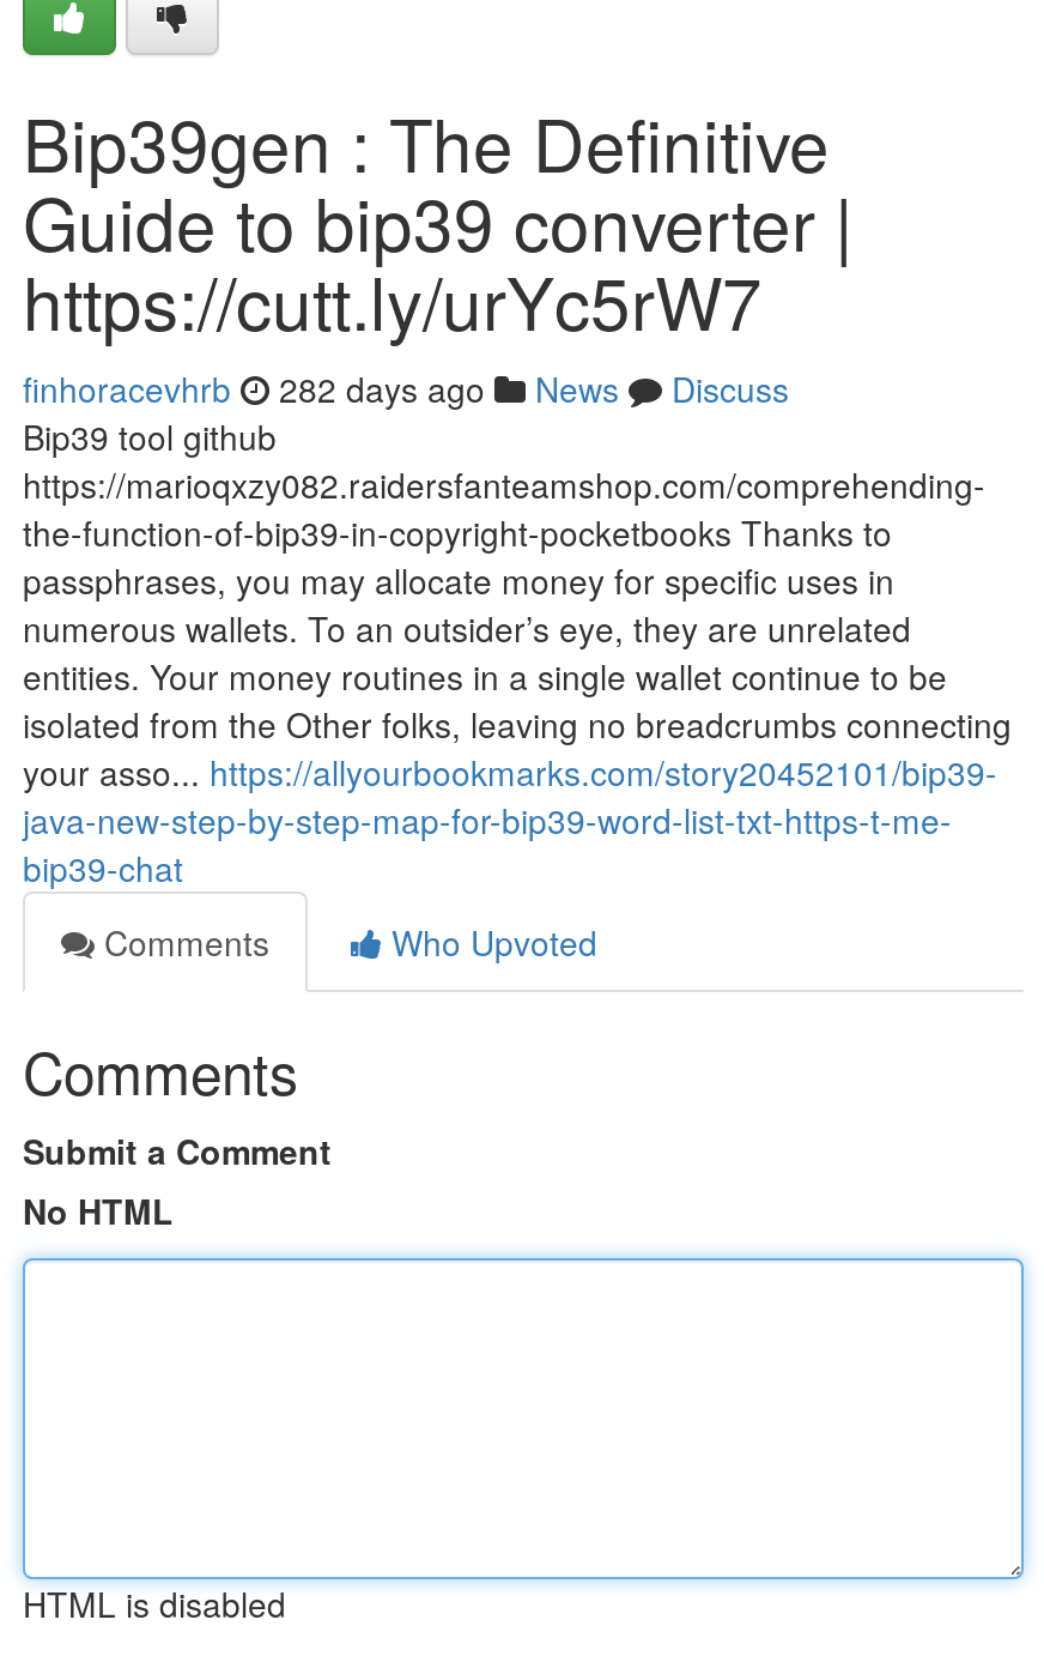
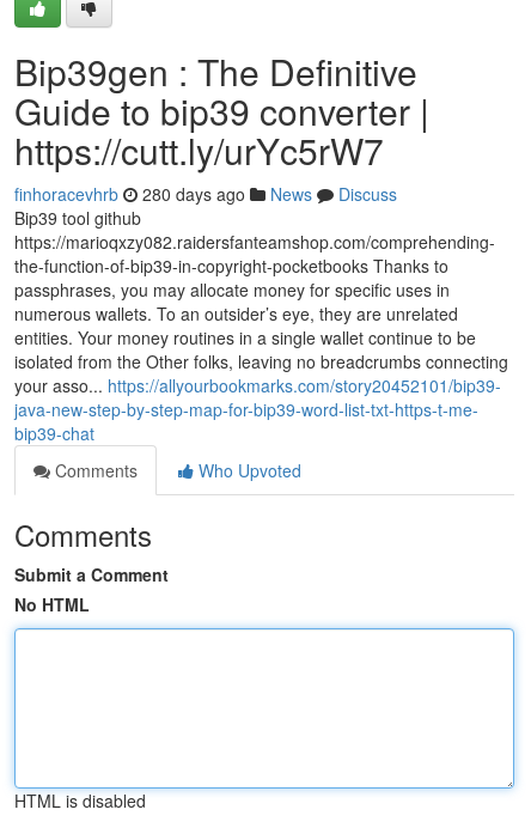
- finhoracevhrb 282 days ago News Discuss
+ finhoracevhrb 280 days ago News Discuss
